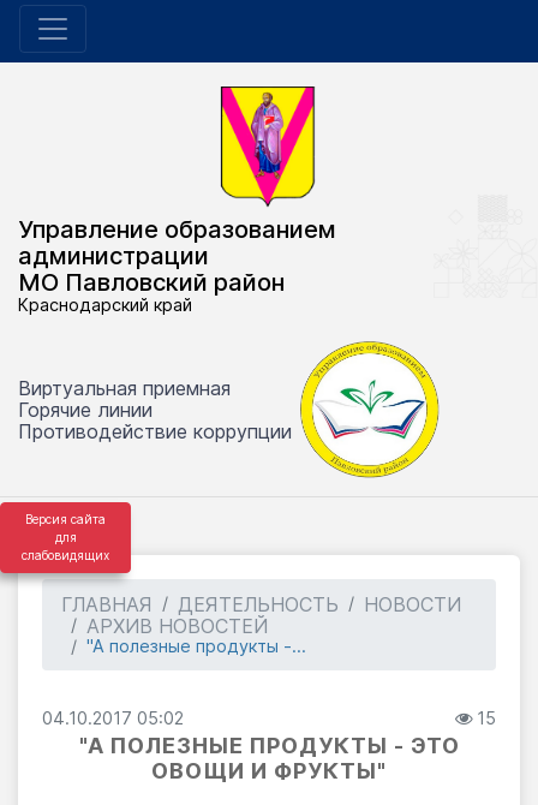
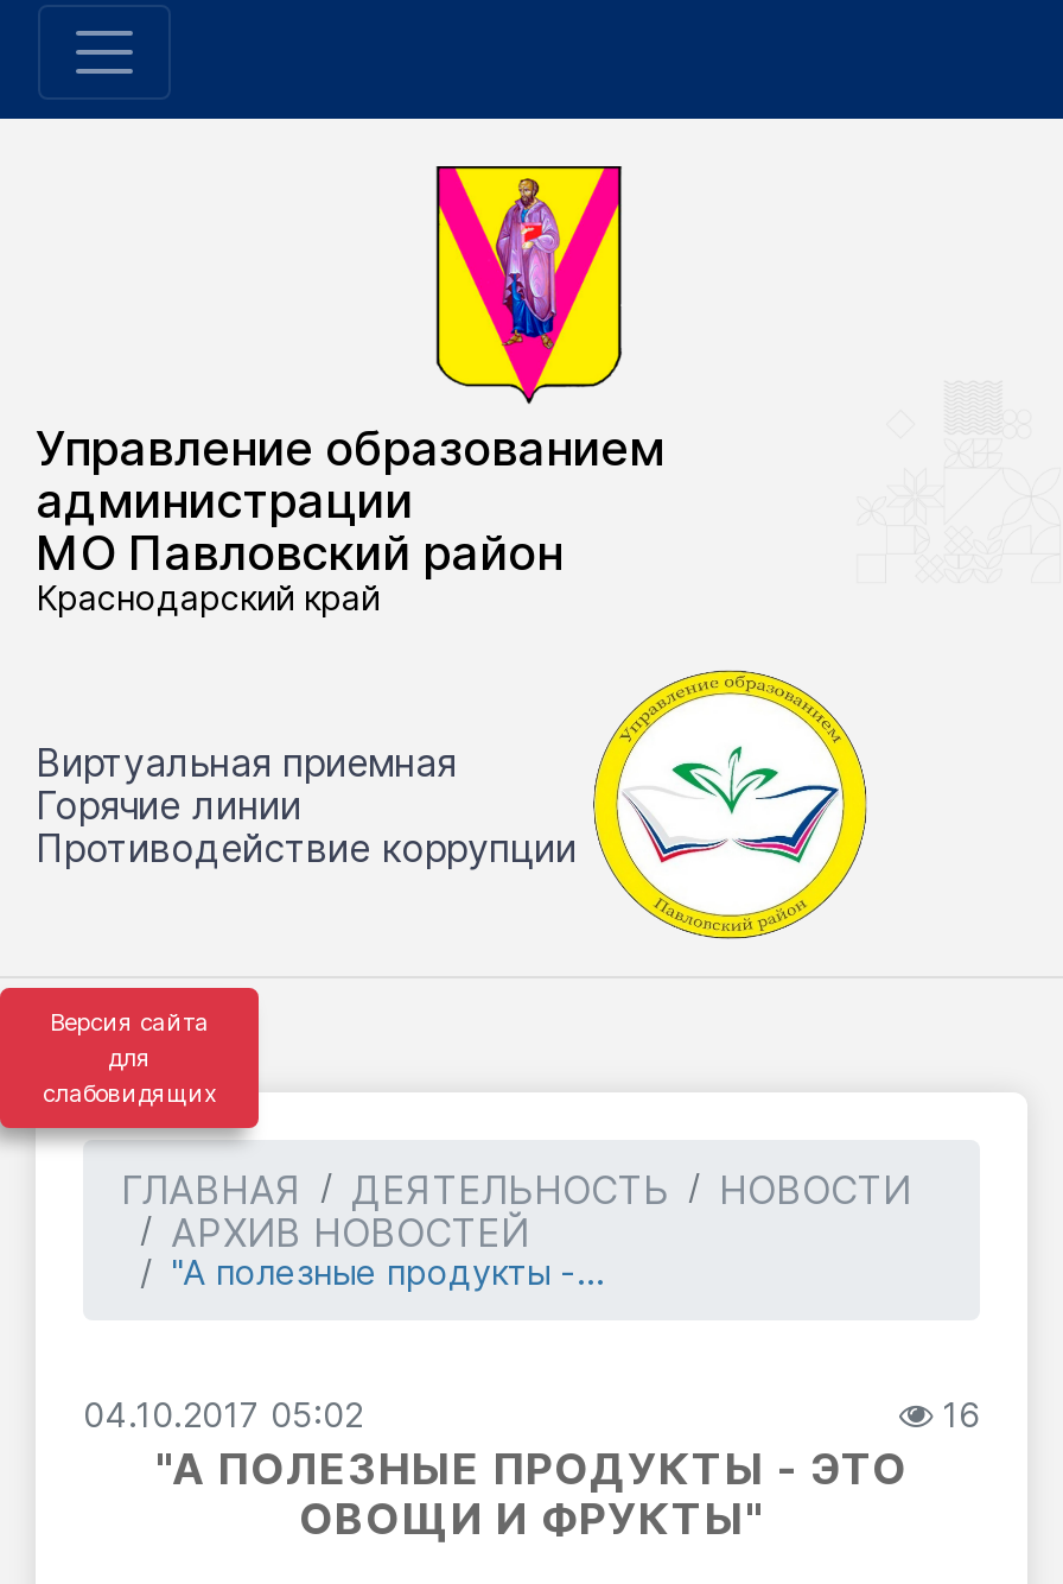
- 15
+ 16
